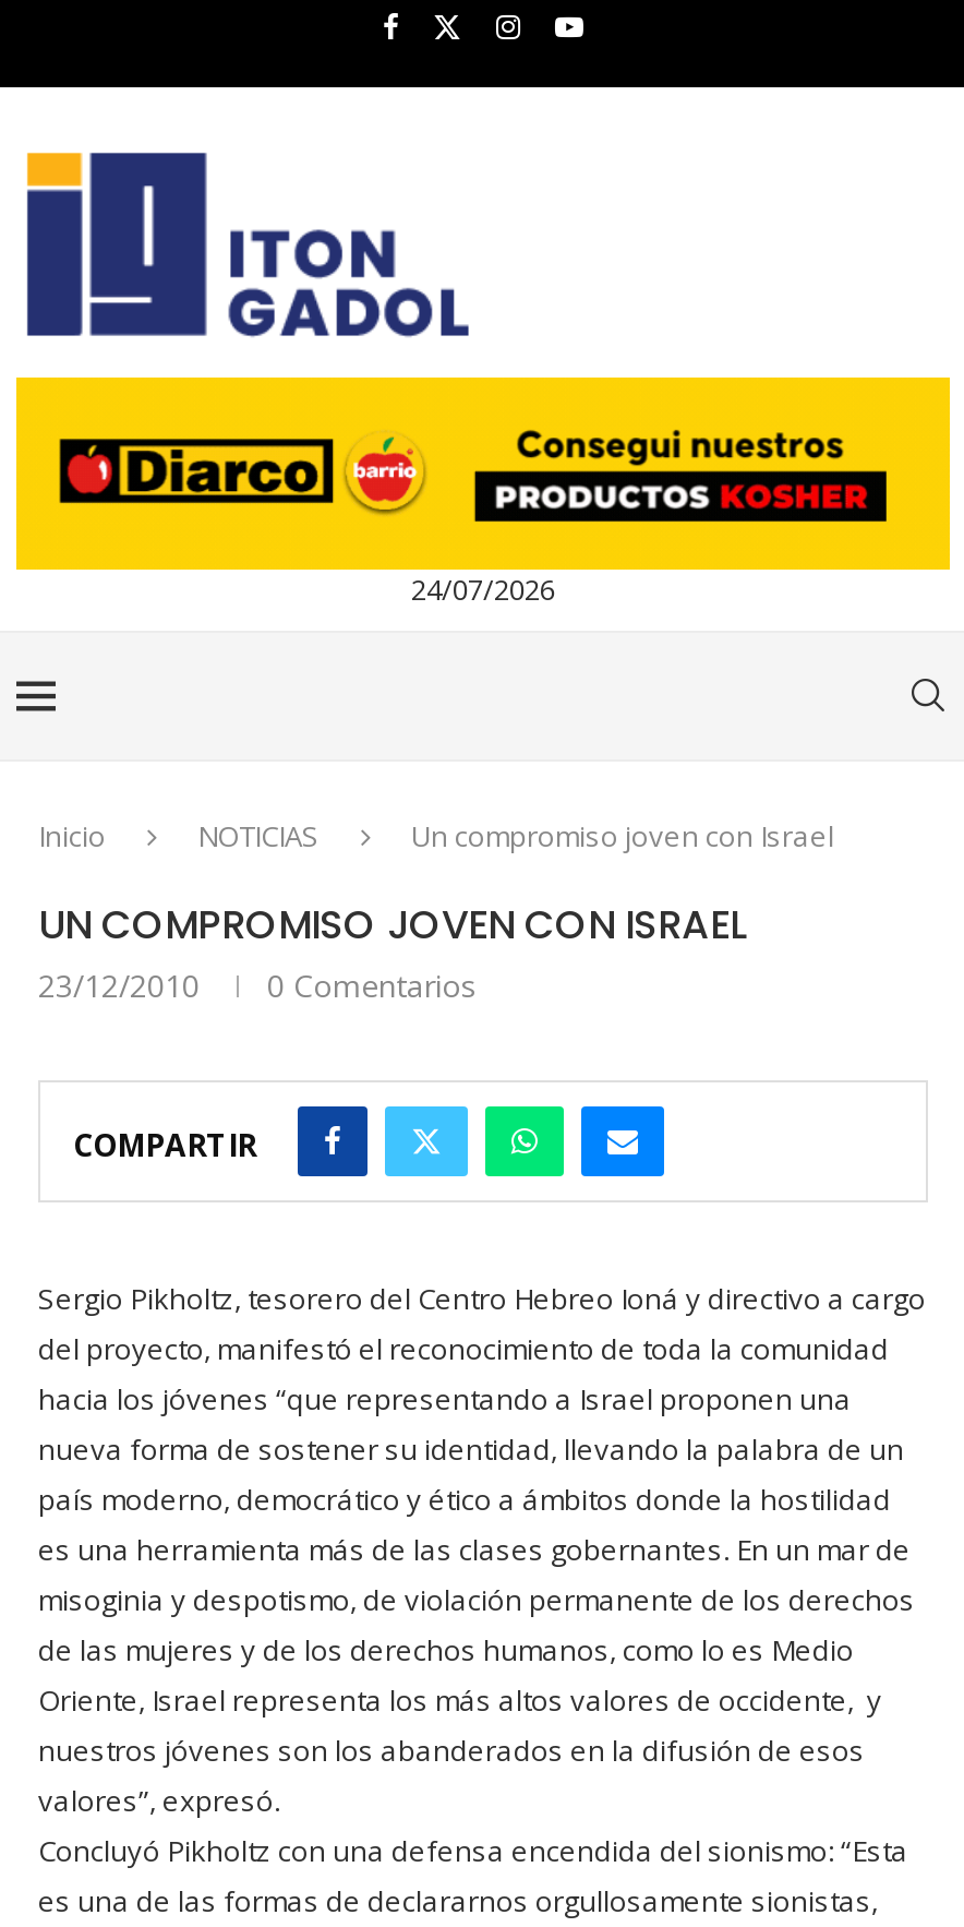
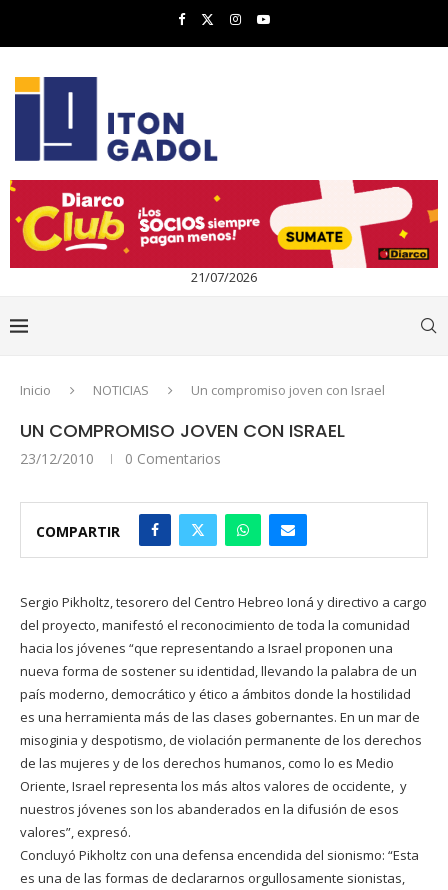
- [image]
- 24/07/2026
+ [image]
+ 21/07/2026
